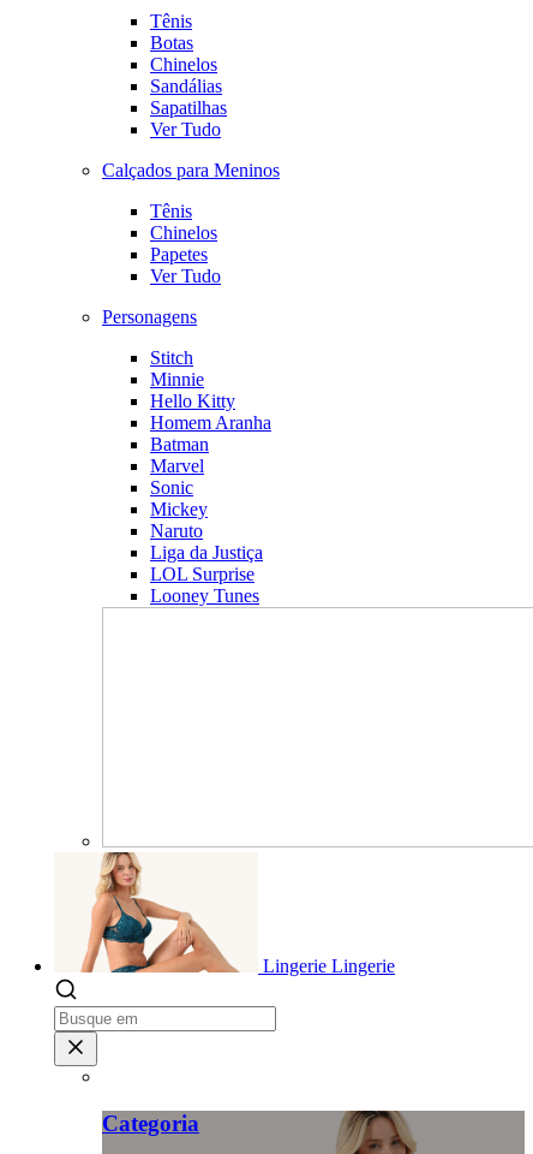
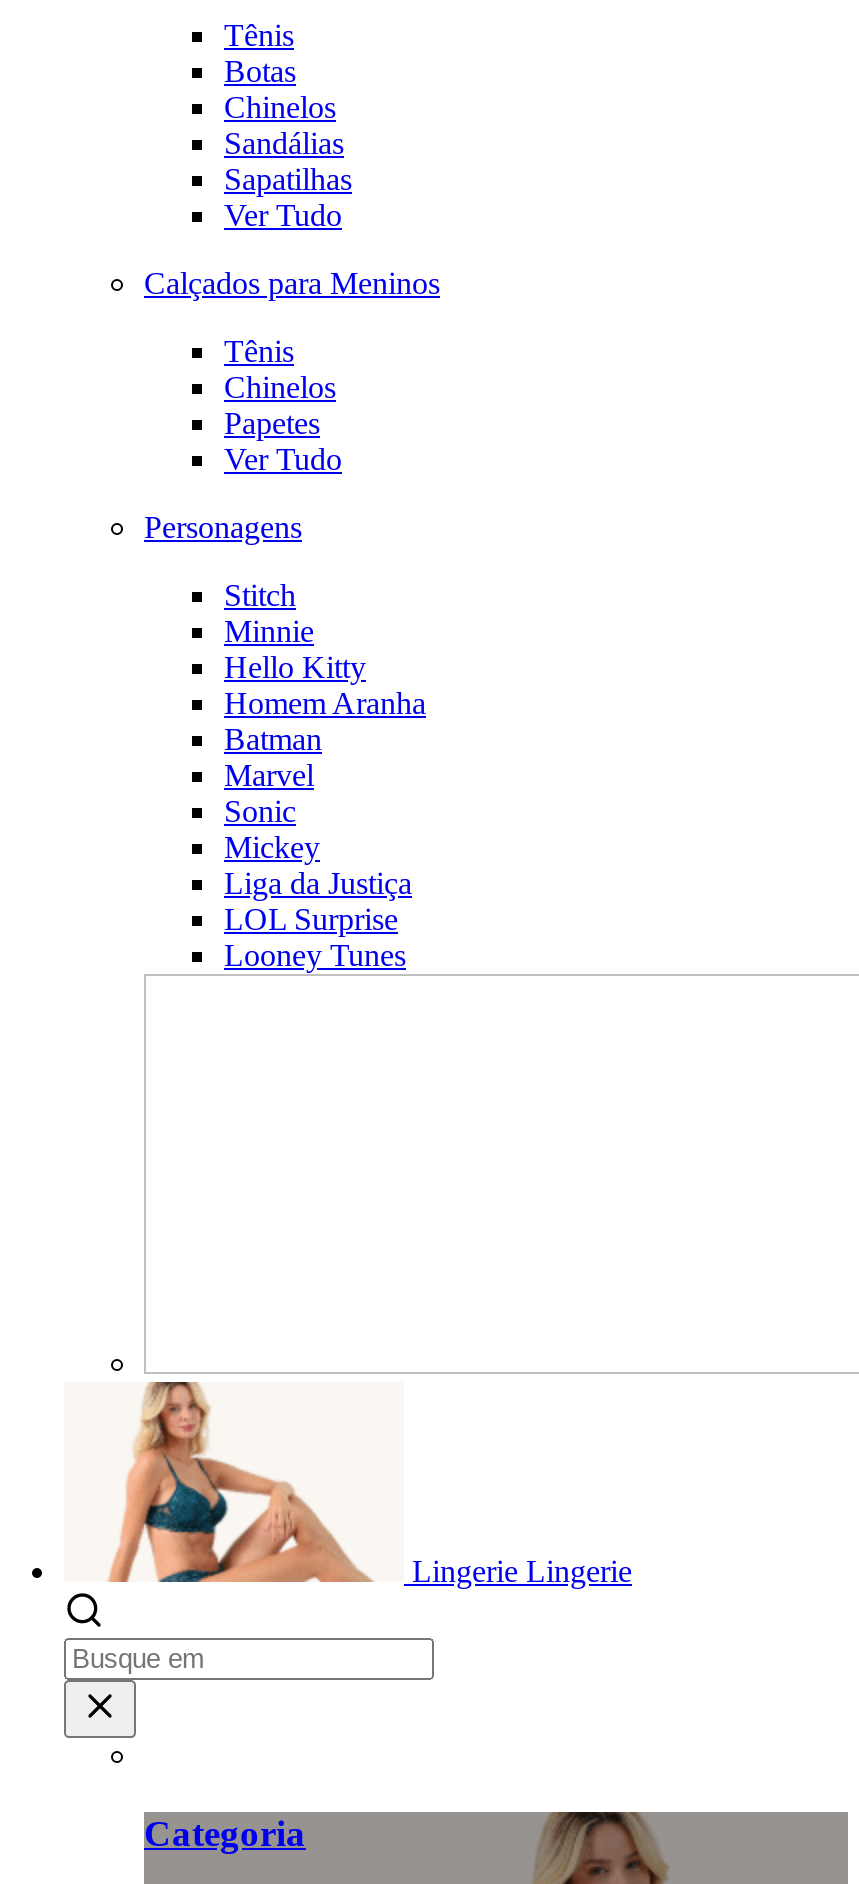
- Naruto
